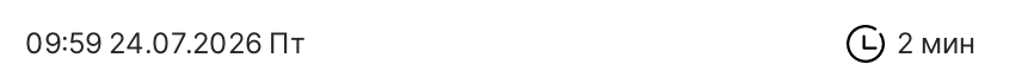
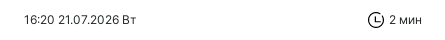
- 09:59 24.07.2026 Пт
+ 16:20 21.07.2026 Вт
